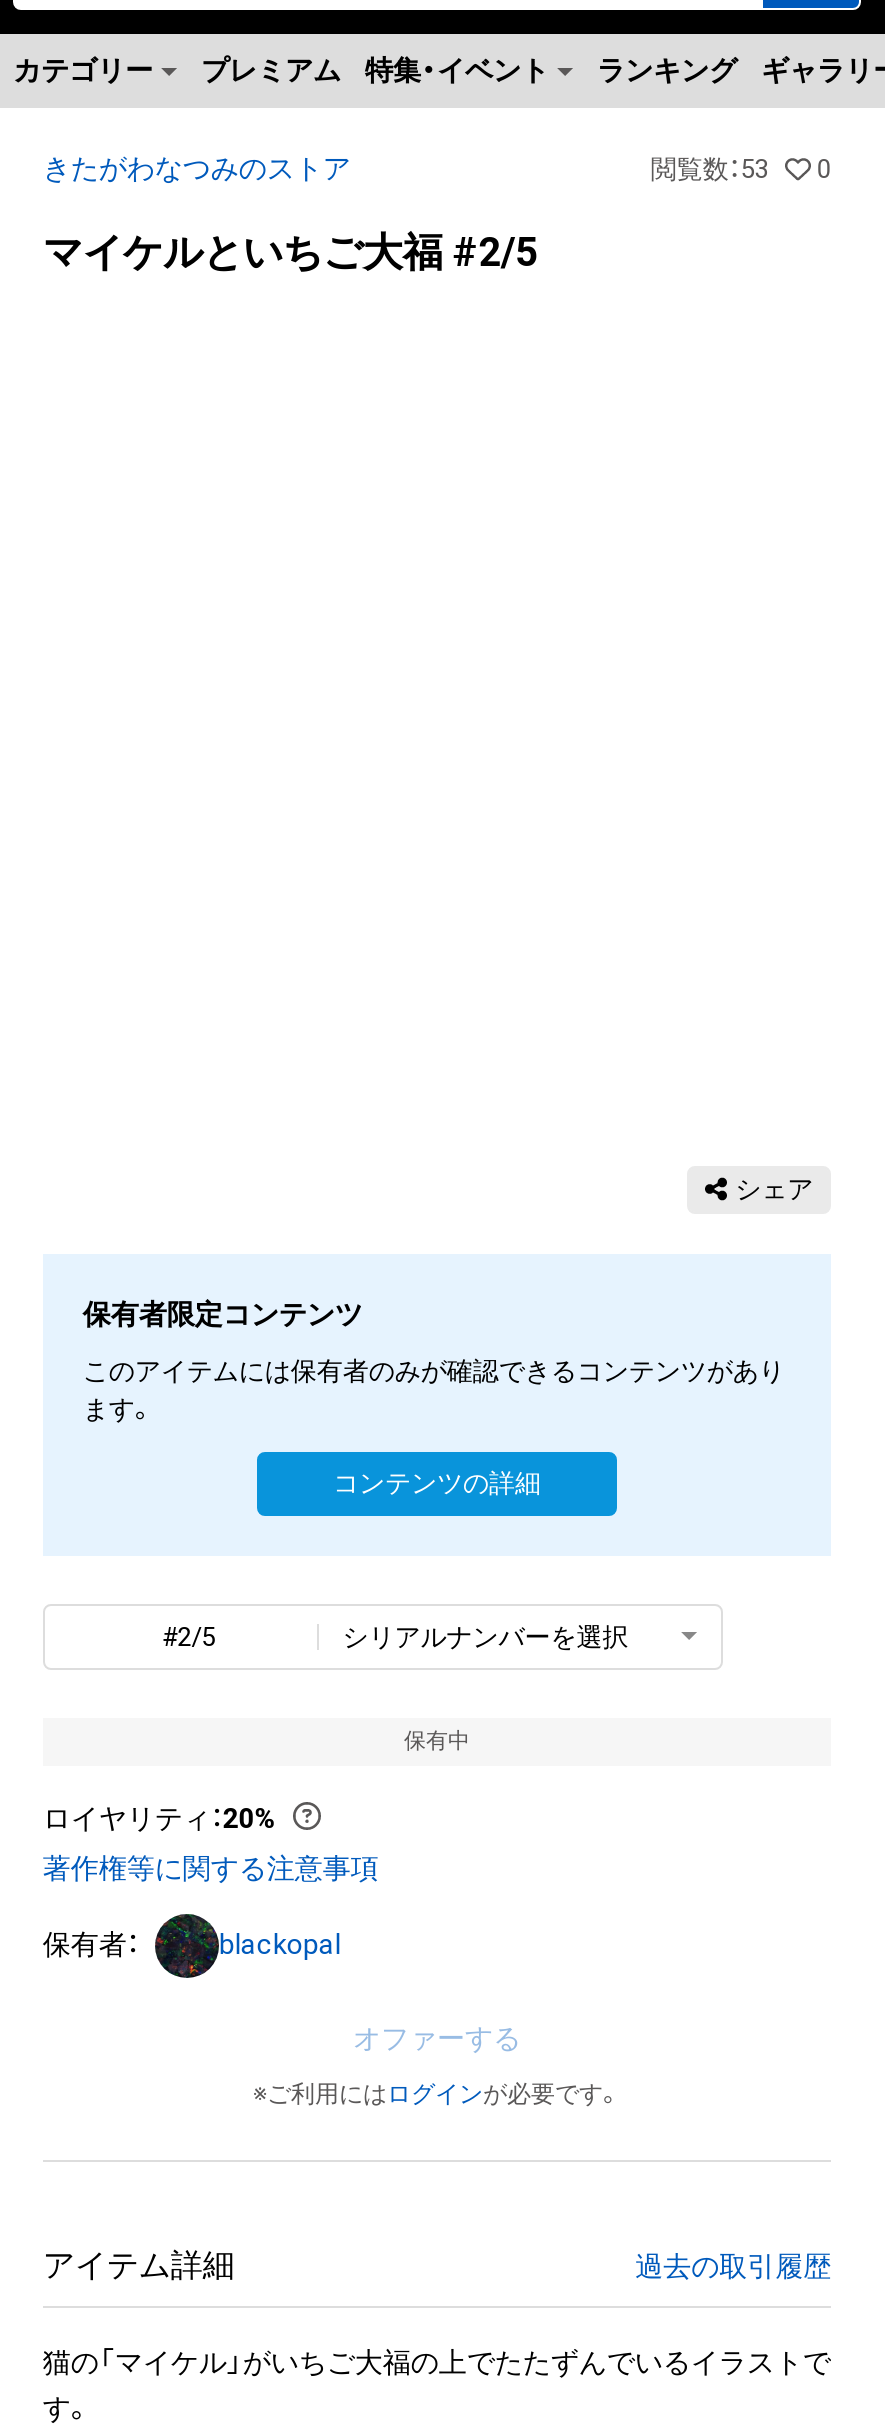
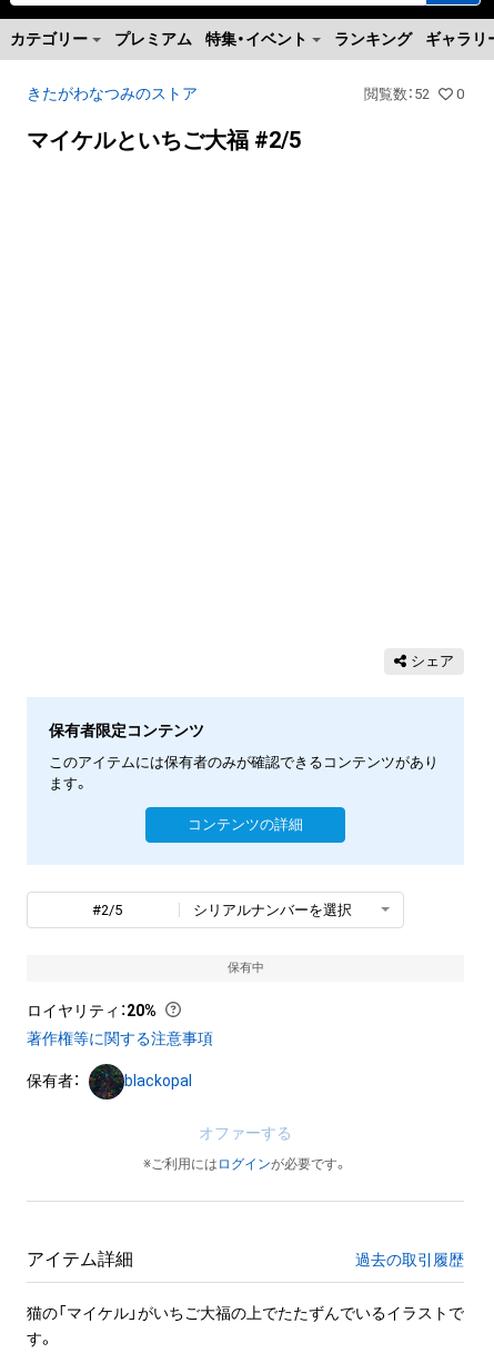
- 閲覧数：53 0
+ 閲覧数：52 0
